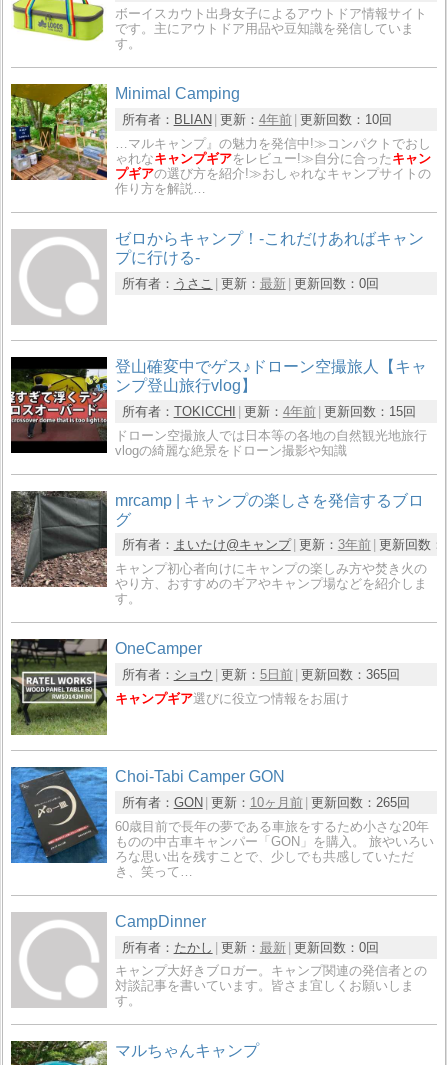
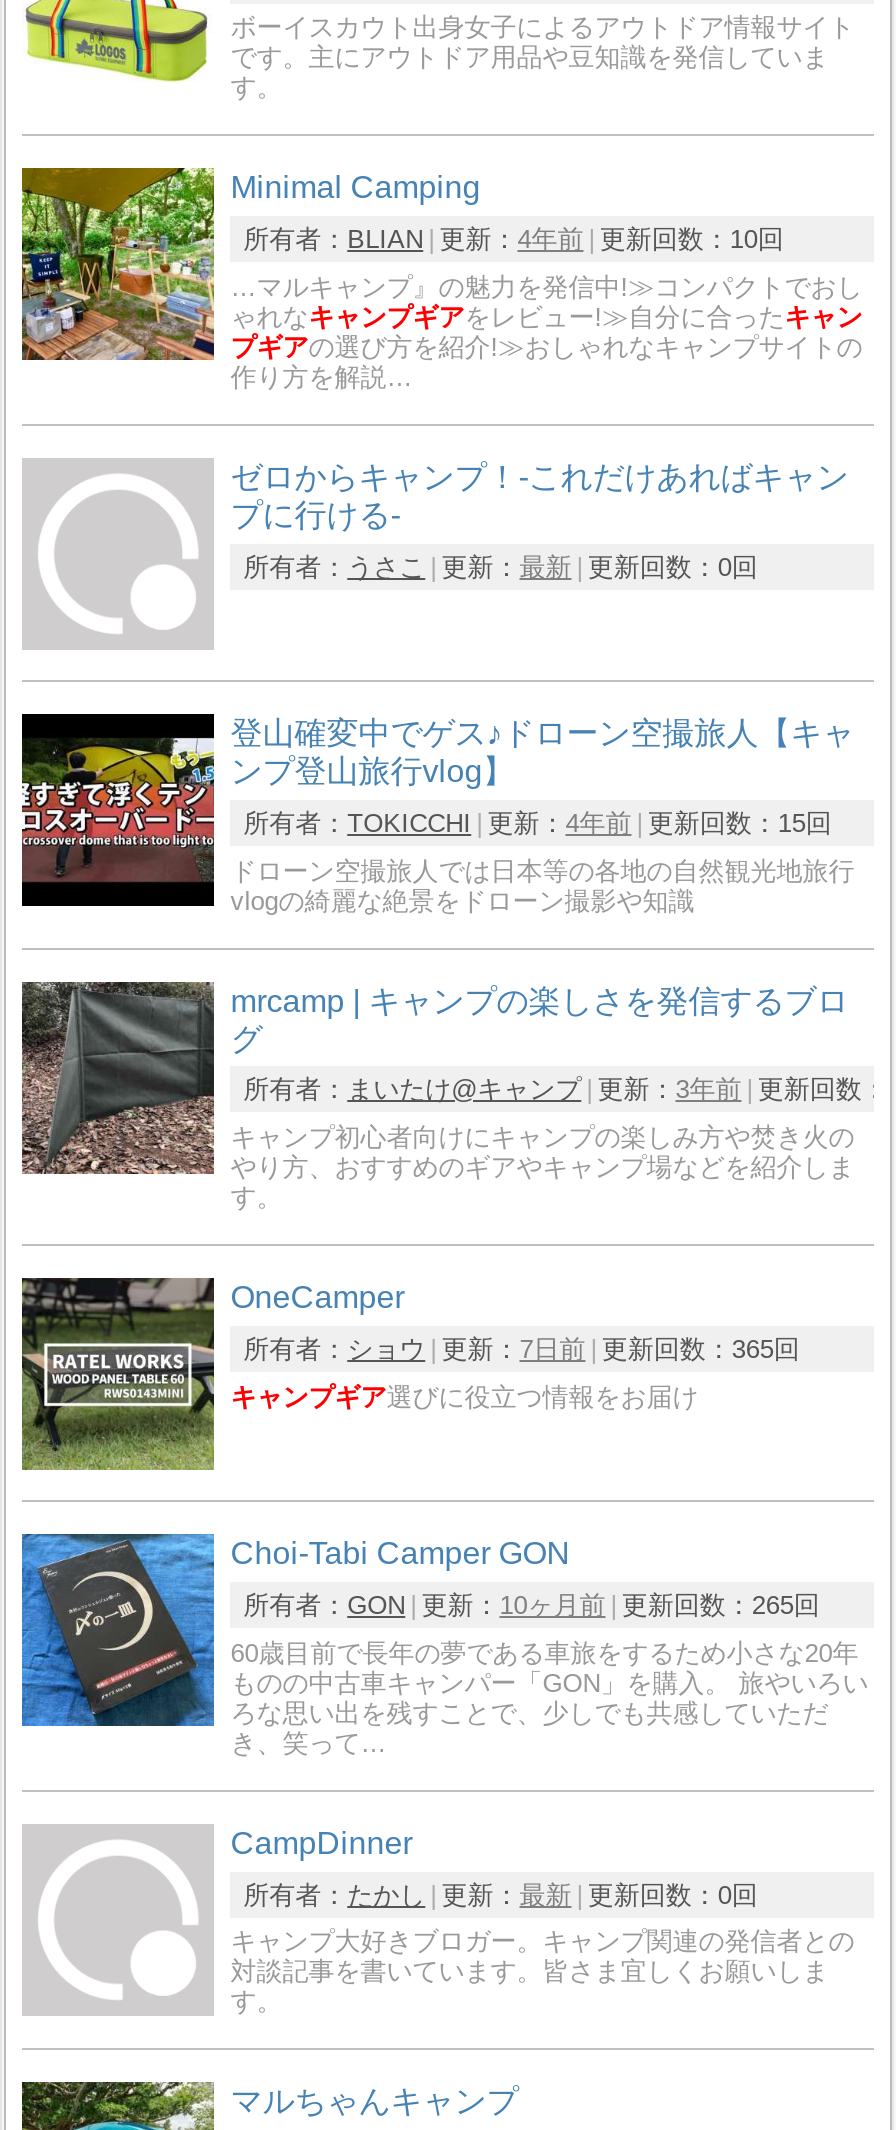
- 所有者：ショウ 更新：5日前 更新回数：365回
+ 所有者：ショウ 更新：7日前 更新回数：365回
